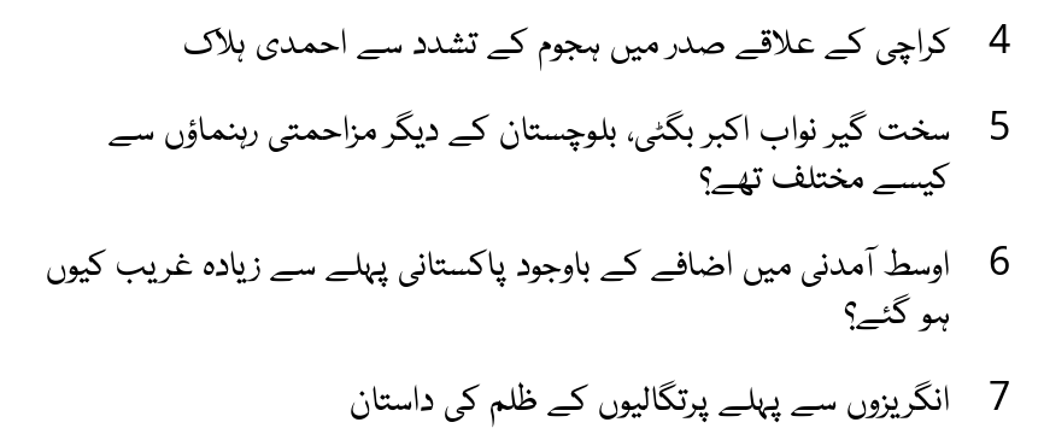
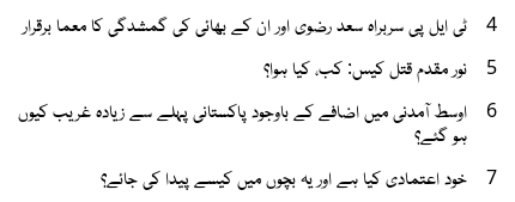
- کراچی کے علاقے صدر میں ہجوم کے تشدد سے احمدی ہلاک
+ ٹی ایل پی سربراہ سعد رضوی اور ان کے بھائی کی گمشدگی کا معما برقرار

- سخت گیر نواب اکبر بگٹی، بلوچستان کے دیگر مزاحمتی رہنماؤں سے
- کیسے مختلف تھے؟
+ نور مقدم قتل کیس: کب، کیا ہوا؟

- انگریزوں سے پہلے پرتگالیوں کے ظلم کی داستان
+ خود اعتمادی کیا ہے اور یہ بچوں میں کیسے پیدا کی جائے؟
